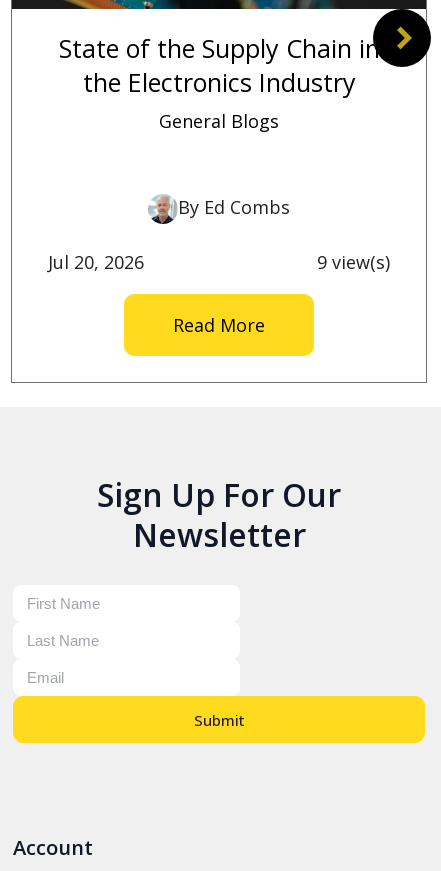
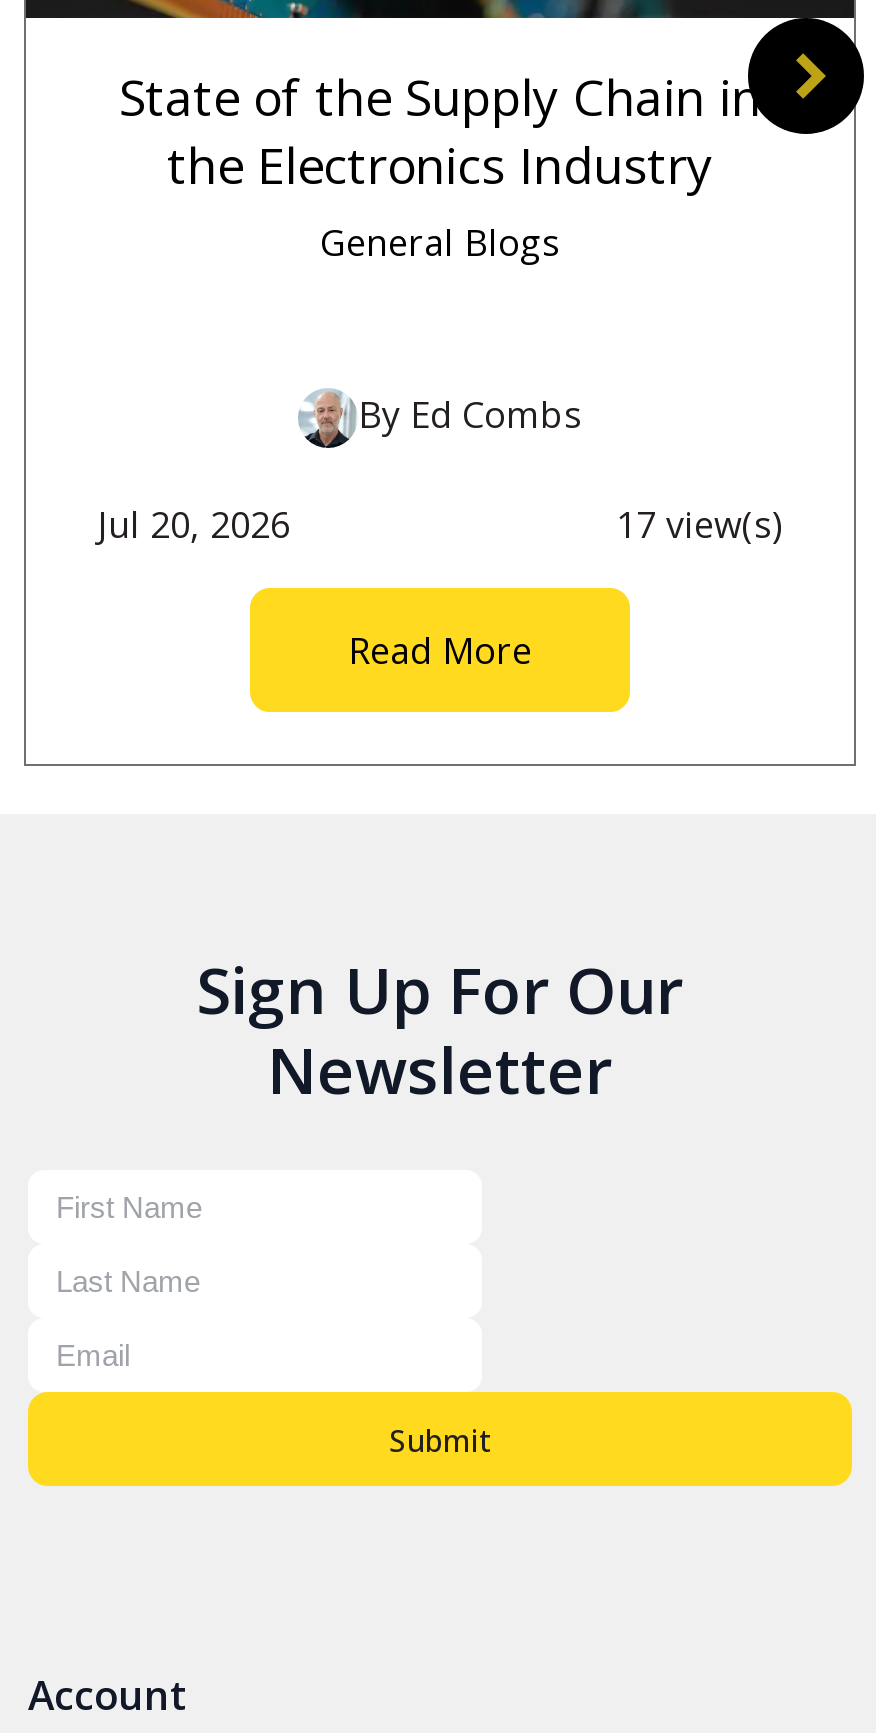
- 9 view(s)
+ 17 view(s)
